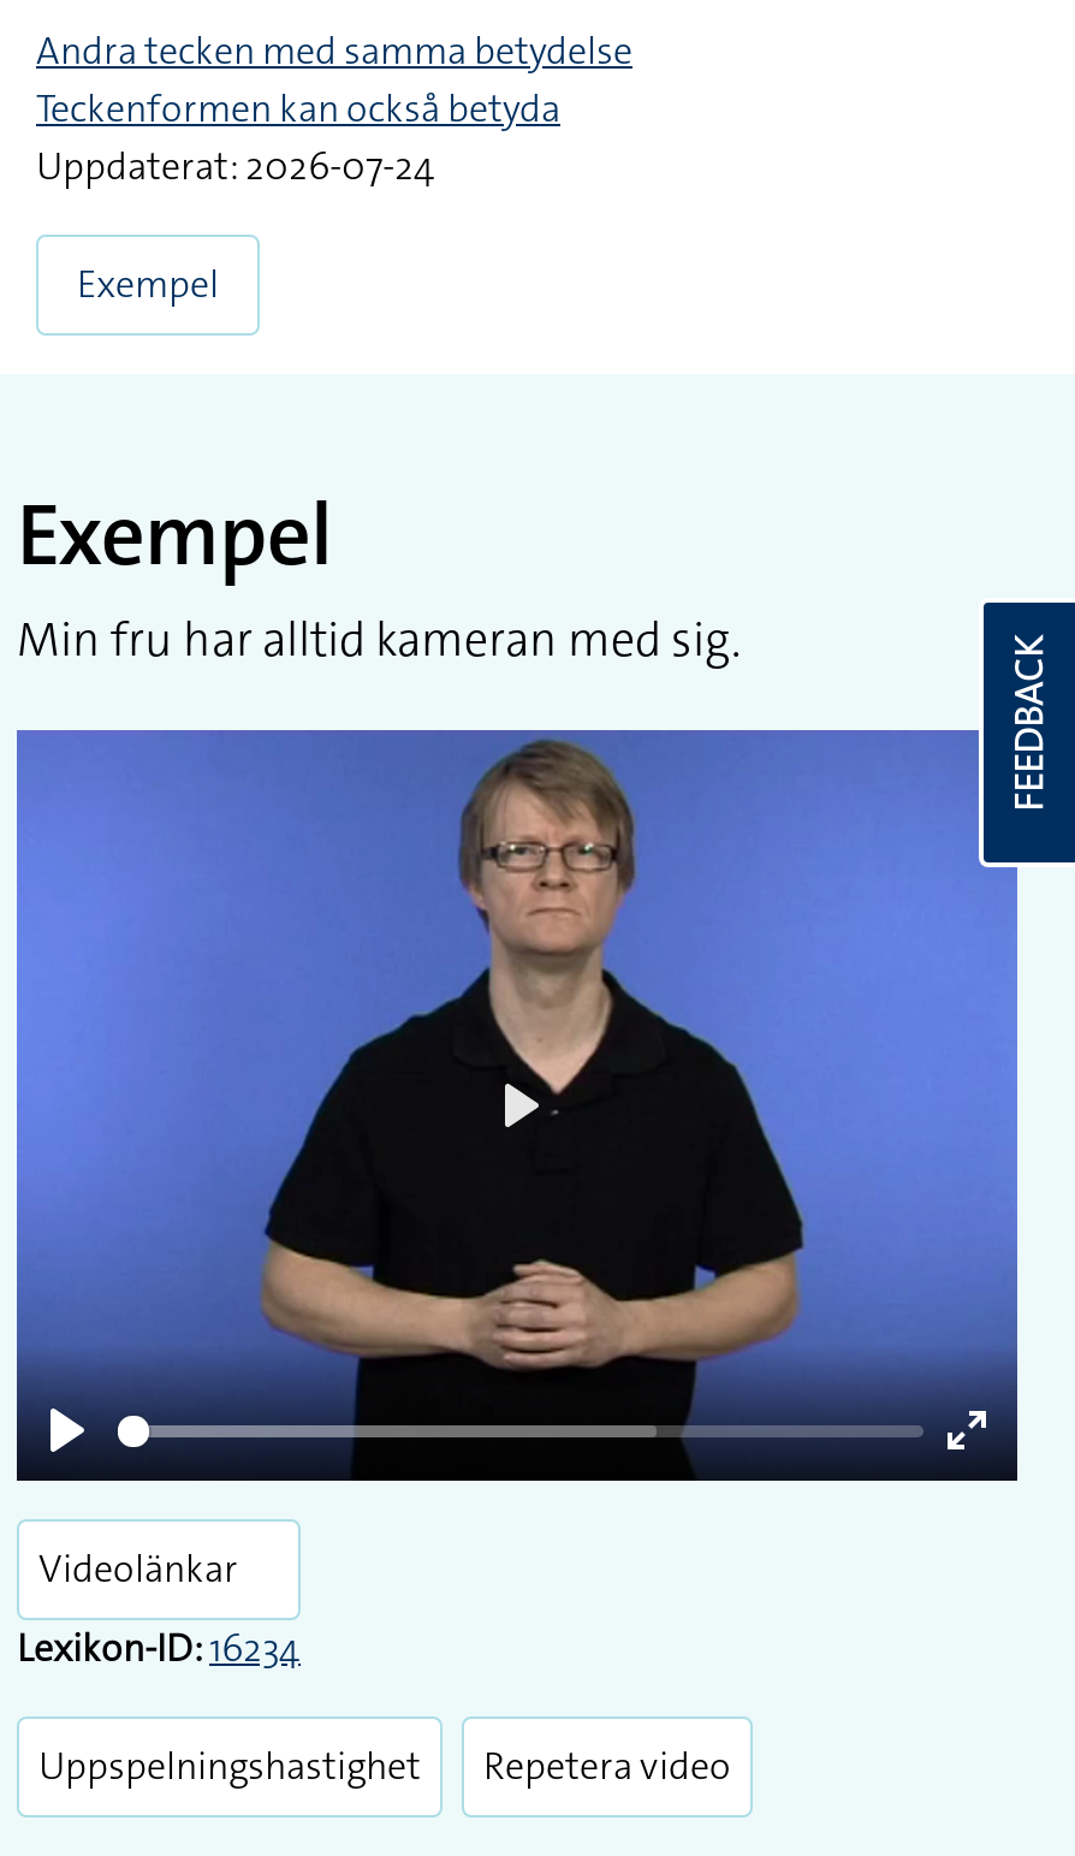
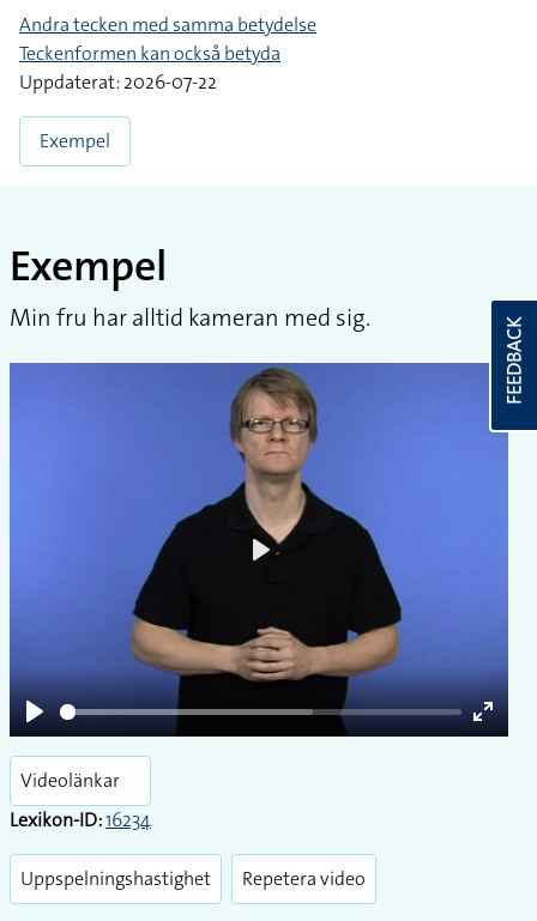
- Uppdaterat: 2026-07-24
+ Uppdaterat: 2026-07-22
